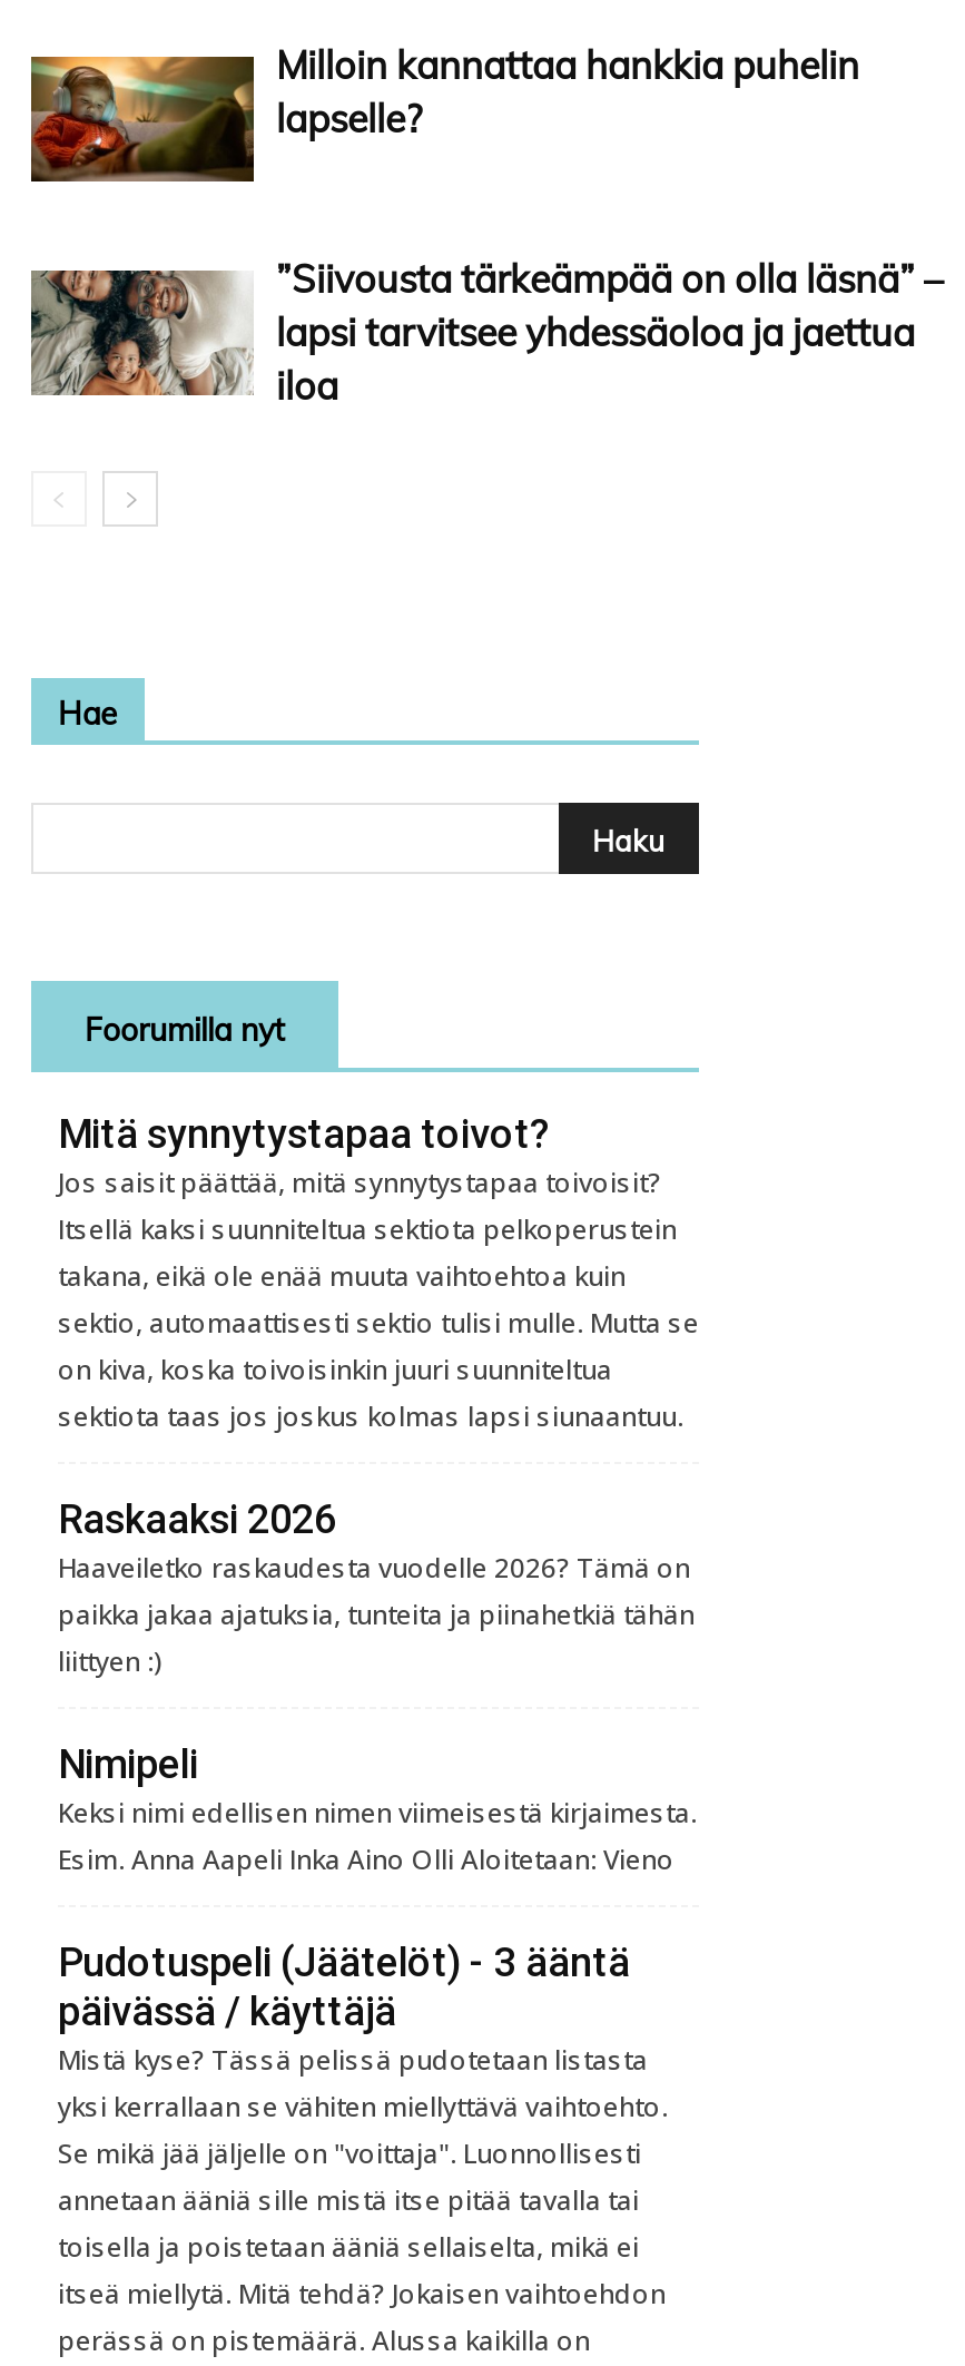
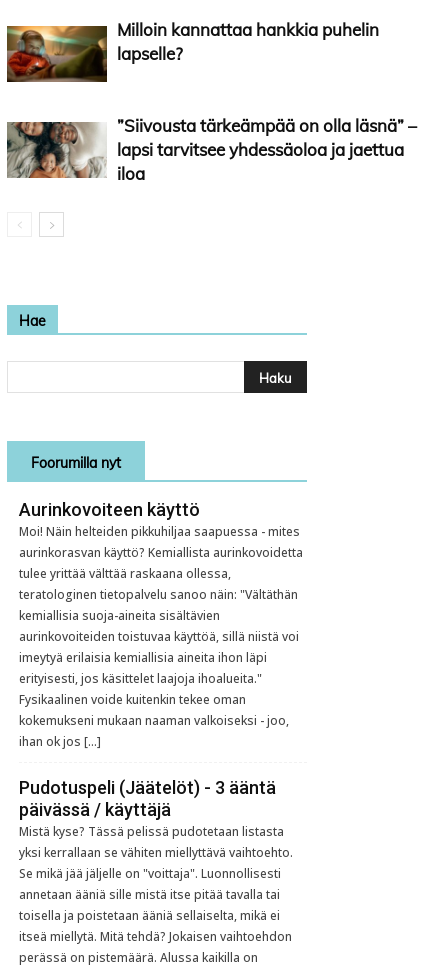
- Mitä synnytystapaa toivot?
- Jos saisit päättää, mitä synnytystapaa toivoisit?
- Itsellä kaksi suunniteltua sektiota pelkoperustein
- takana, eikä ole enää muuta vaihtoehtoa kuin
- sektio, automaattisesti sektio tulisi mulle. Mutta se
- on kiva, koska toivoisinkin juuri suunniteltua
- sektiota taas jos joskus kolmas lapsi siunaantuu.
- Raskaaksi 2026
- Haaveiletko raskaudesta vuodelle 2026? Tämä on
- paikka jakaa ajatuksia, tunteita ja piinahetkiä tähän
- liittyen :)
- Nimipeli
- Keksi nimi edellisen nimen viimeisestä kirjaimesta.
- Esim. Anna Aapeli Inka Aino Olli Aloitetaan: Vieno
+ Aurinkovoiteen käyttö
+ Moi! Näin helteiden pikkuhiljaa saapuessa - mites
+ aurinkorasvan käyttö? Kemiallista aurinkovoidetta
+ tulee yrittää välttää raskaana ollessa,
+ teratologinen tietopalvelu sanoo näin: "Vältäthän
+ kemiallisia suoja-aineita sisältävien
+ aurinkovoiteiden toistuvaa käyttöä, sillä niistä voi
+ imeytyä erilaisia kemiallisia aineita ihon läpi
+ erityisesti, jos käsittelet laajoja ihoalueita."
+ Fysikaalinen voide kuitenkin tekee oman
+ kokemukseni mukaan naaman valkoiseksi - joo,
+ ihan ok jos […]
